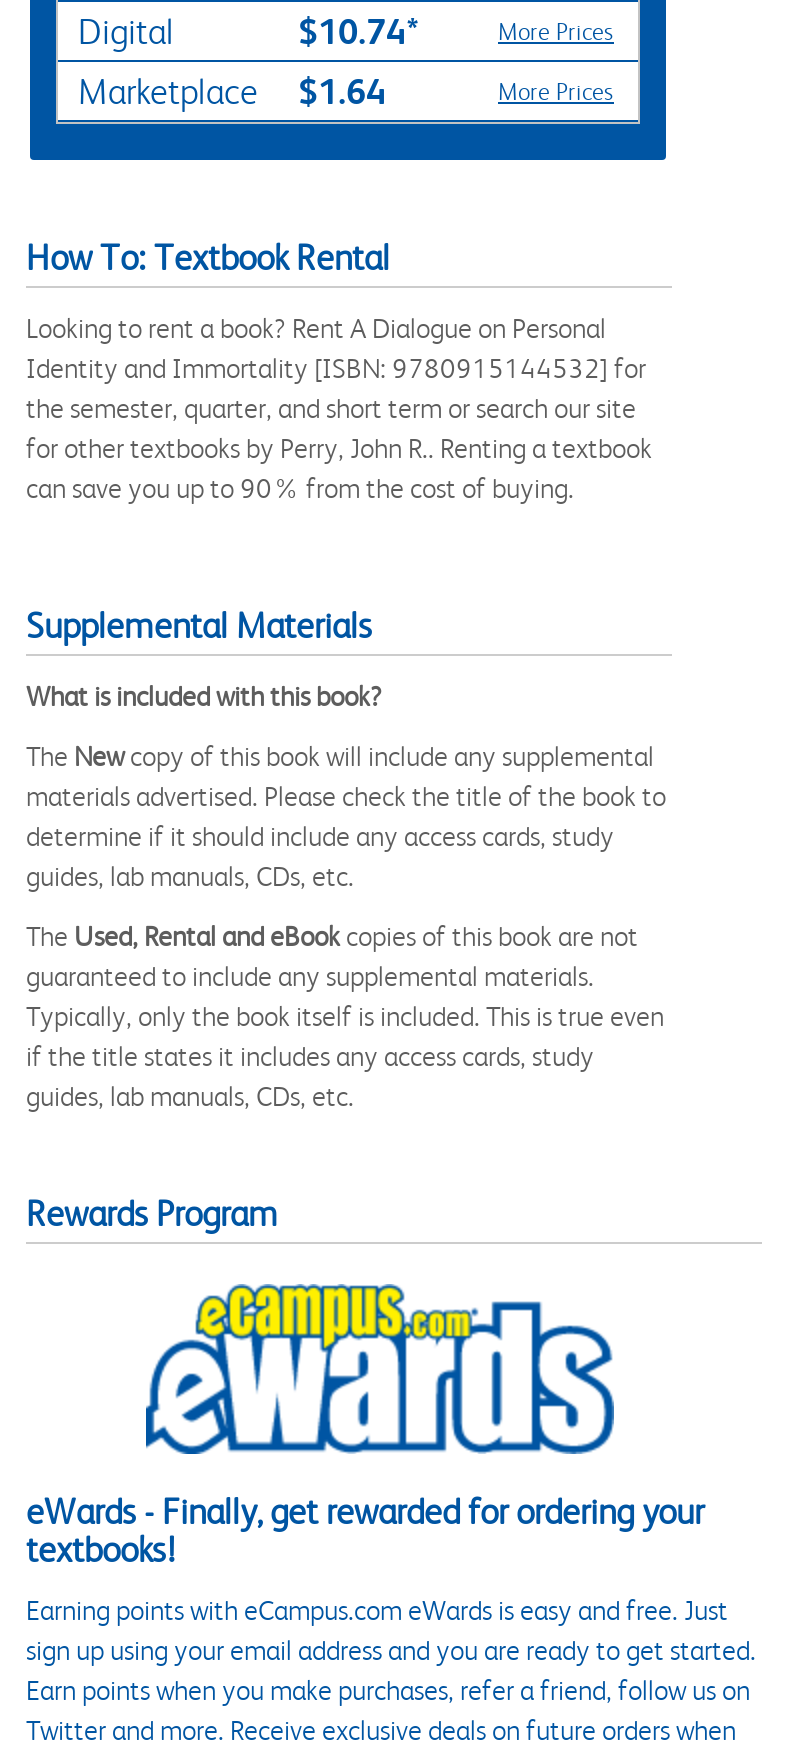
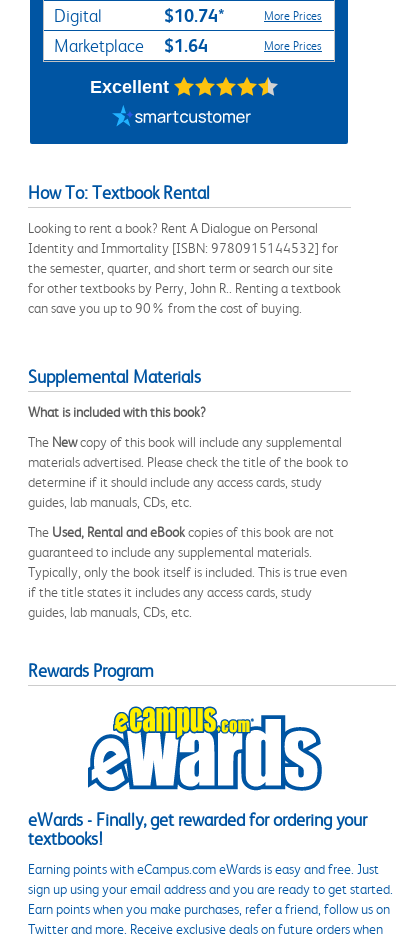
+ Excellent
